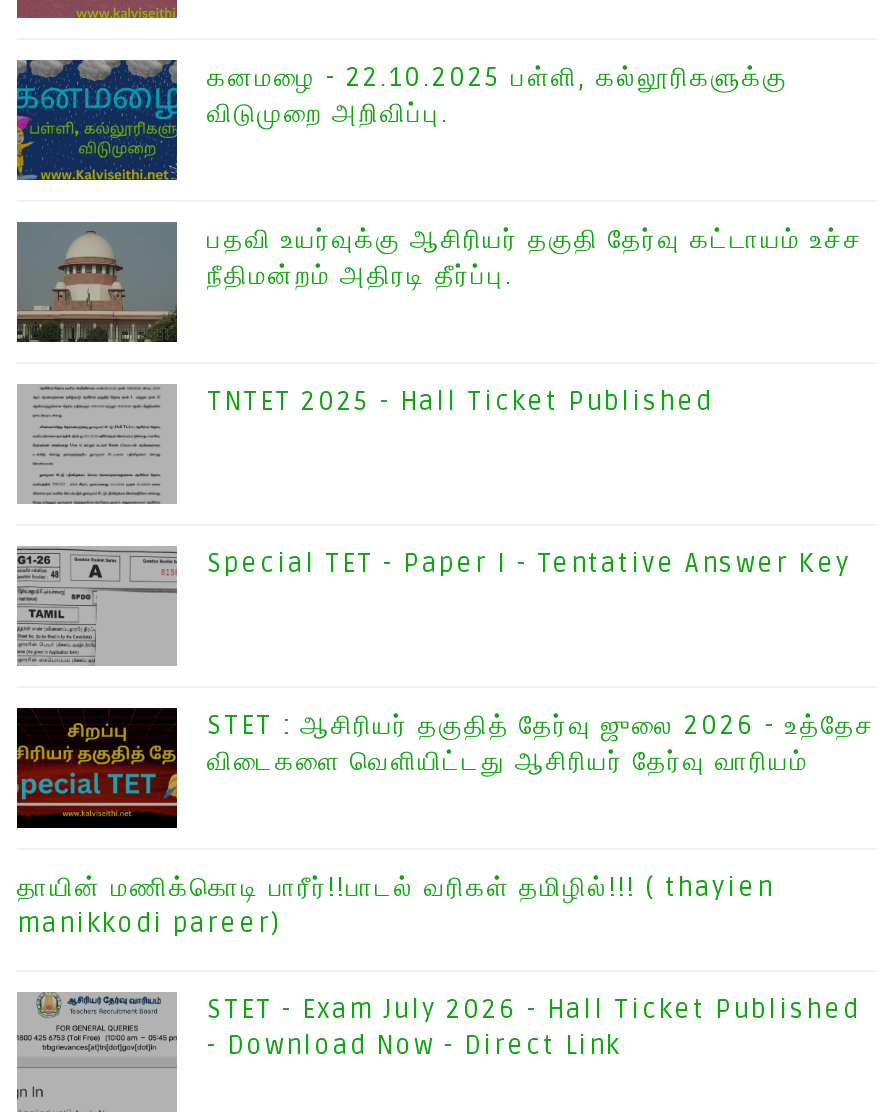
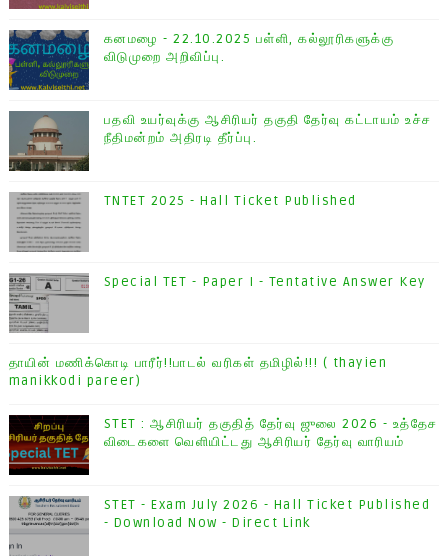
moved down: [image] | STET : ஆசிரியர் தகுதித் தேர்வு ஜுலை 2026 - உத்தேச | விடைகளை வெளியிட்டது ஆசிரியர் தேர்வு வாரியம்

moved up: தாயின் மணிக்கொடி பாரீர்!!பாடல் வரிகள் தமிழில்!!! ( thayien | manikkodi pareer)
